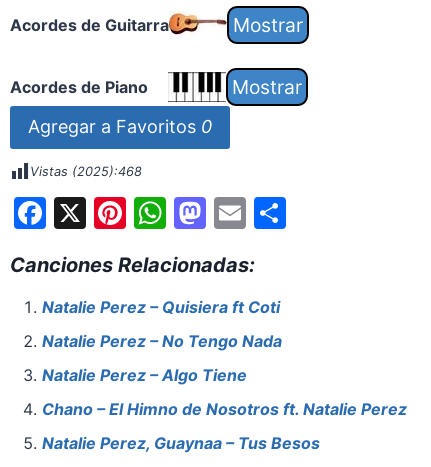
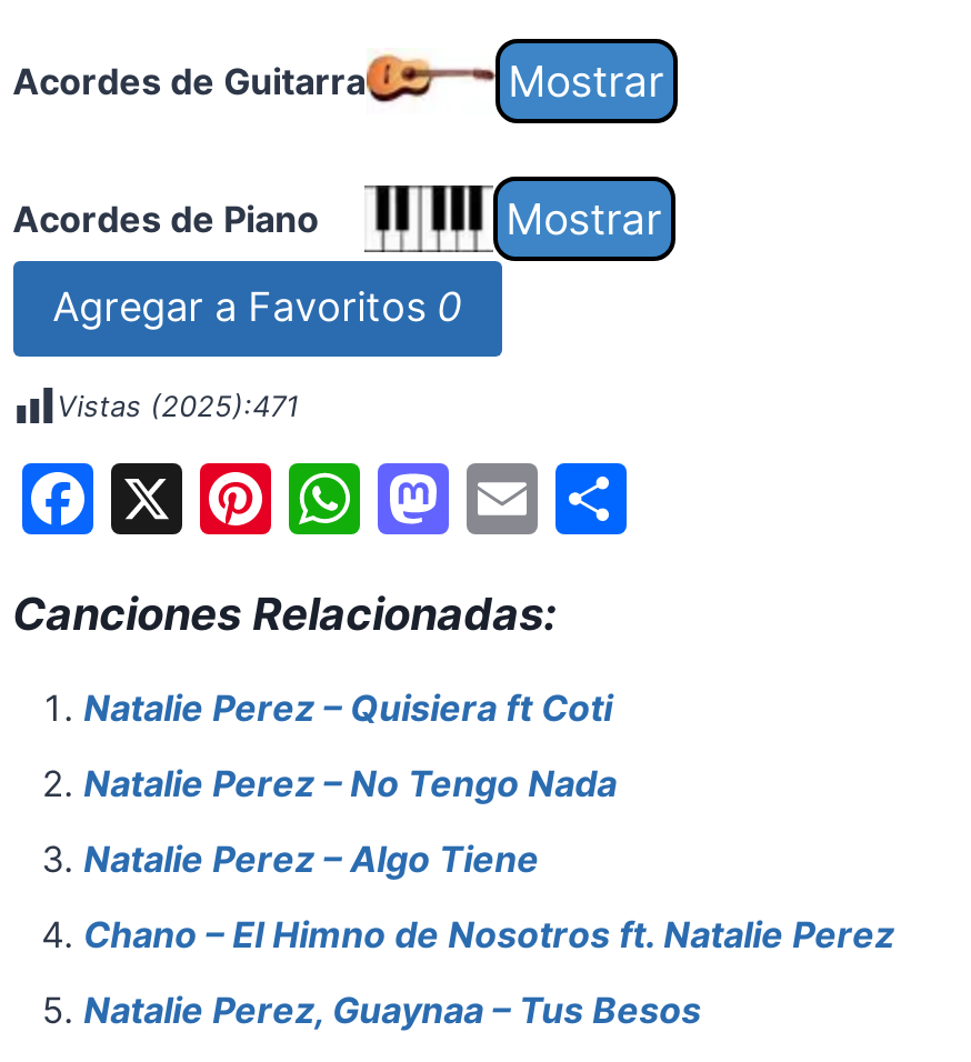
- Vistas (2025):468
+ Vistas (2025):471
